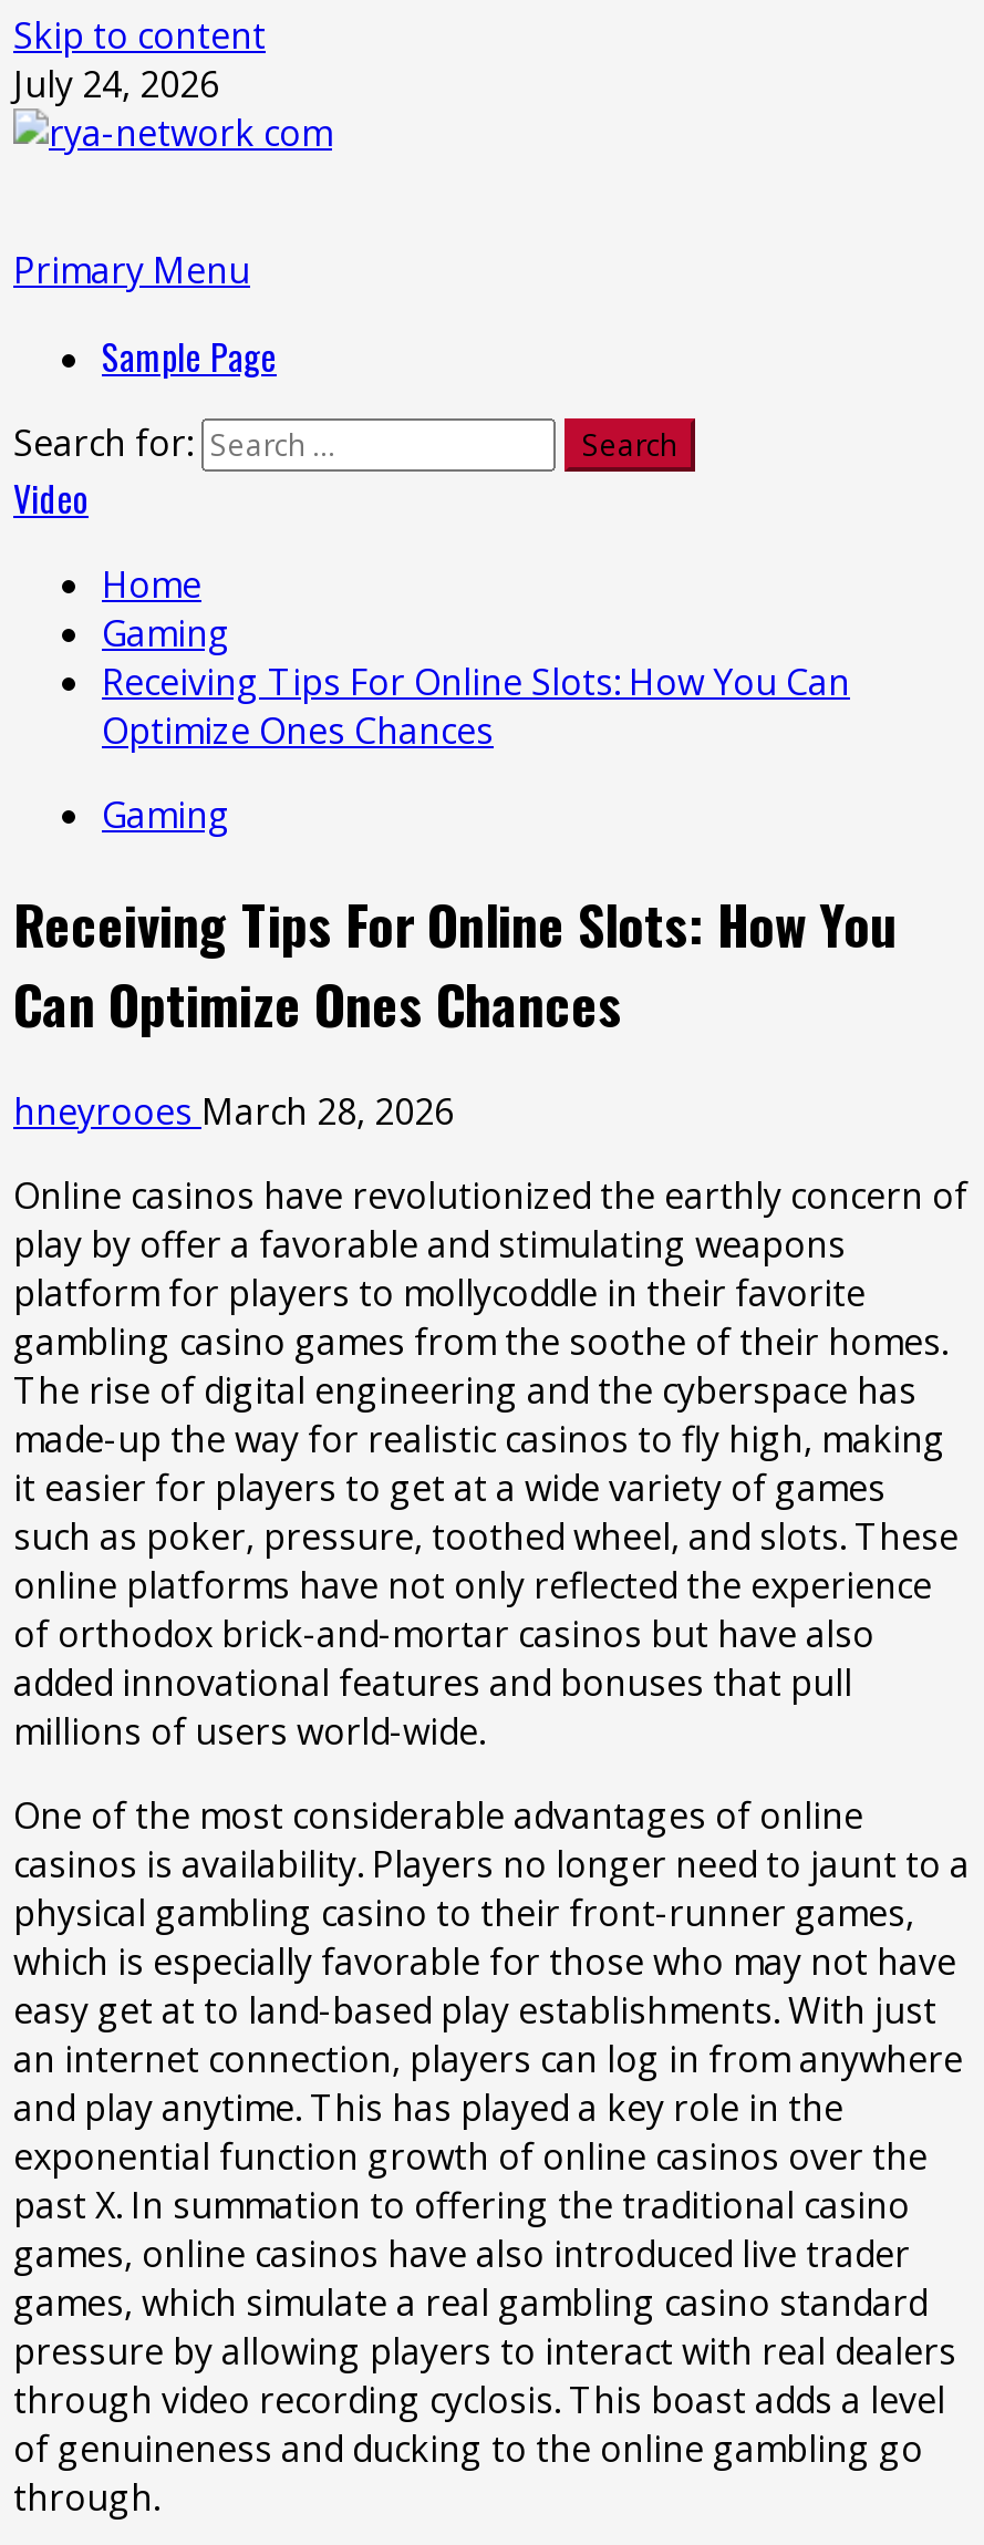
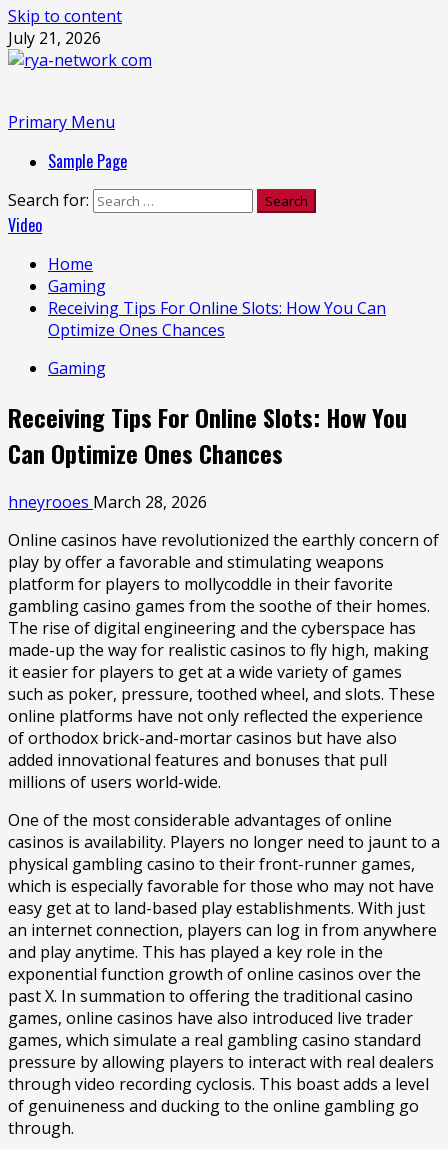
- July 24, 2026
+ July 21, 2026
